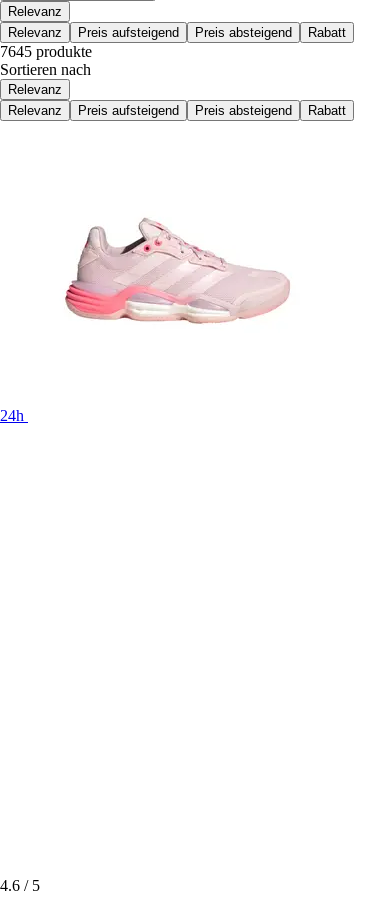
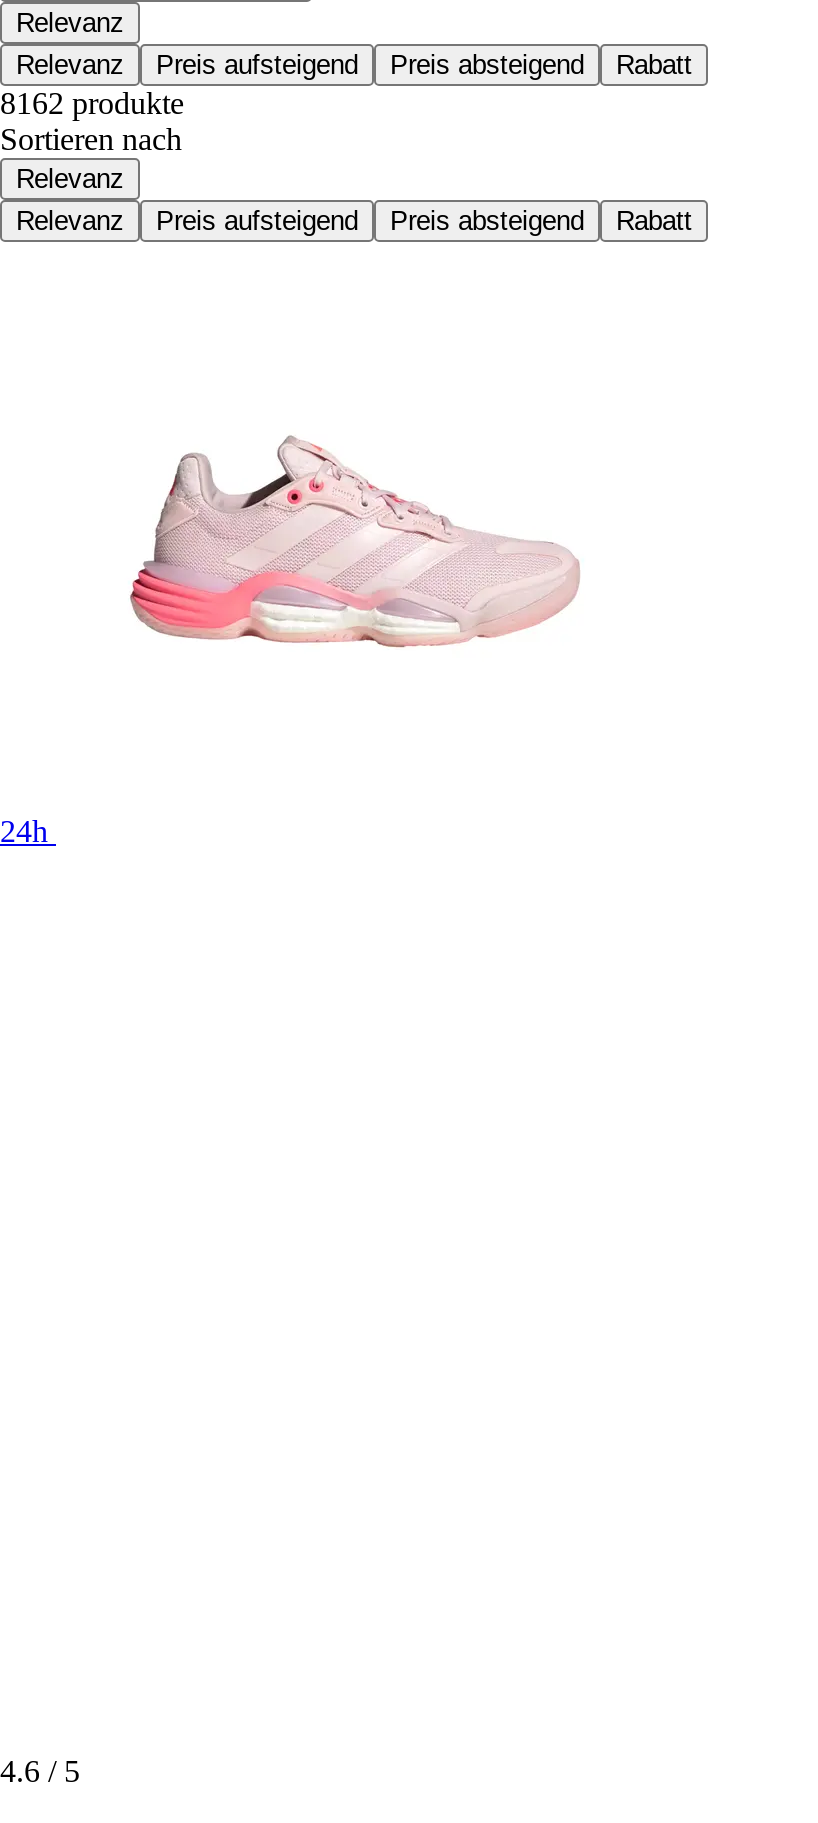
- 7645 produkte
+ 8162 produkte
